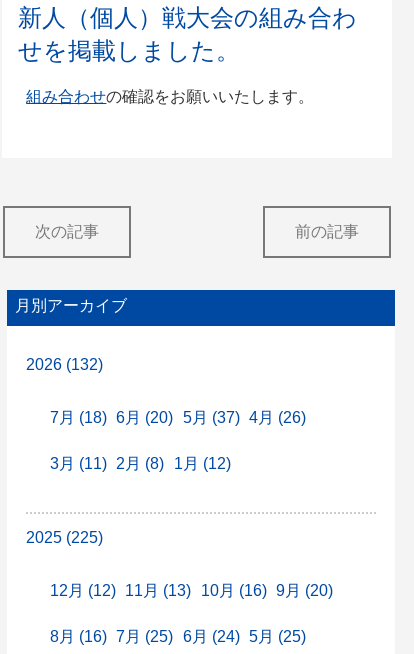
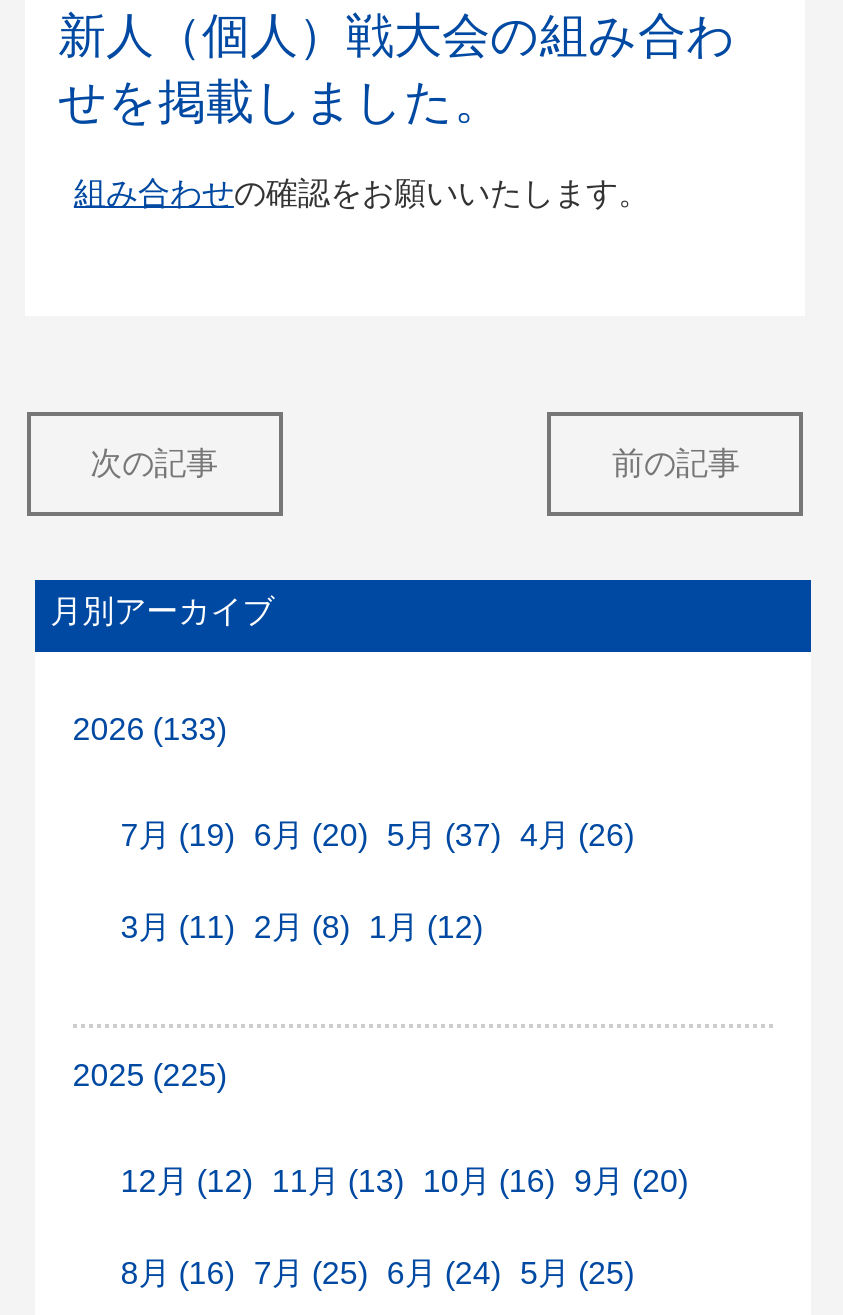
- 2026 (132)
+ 2026 (133)

- 7月 (18) 6月 (20) 5月 (37) 4月 (26)
+ 7月 (19) 6月 (20) 5月 (37) 4月 (26)
